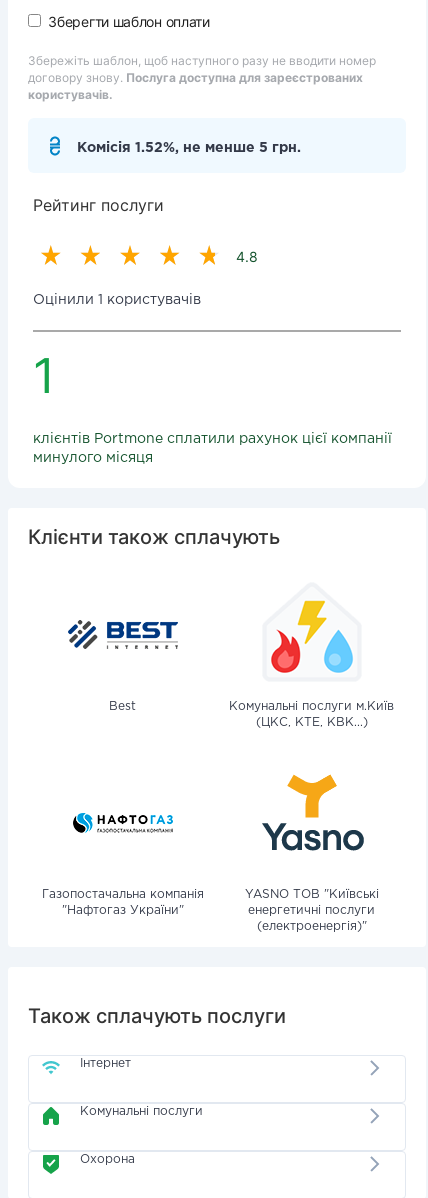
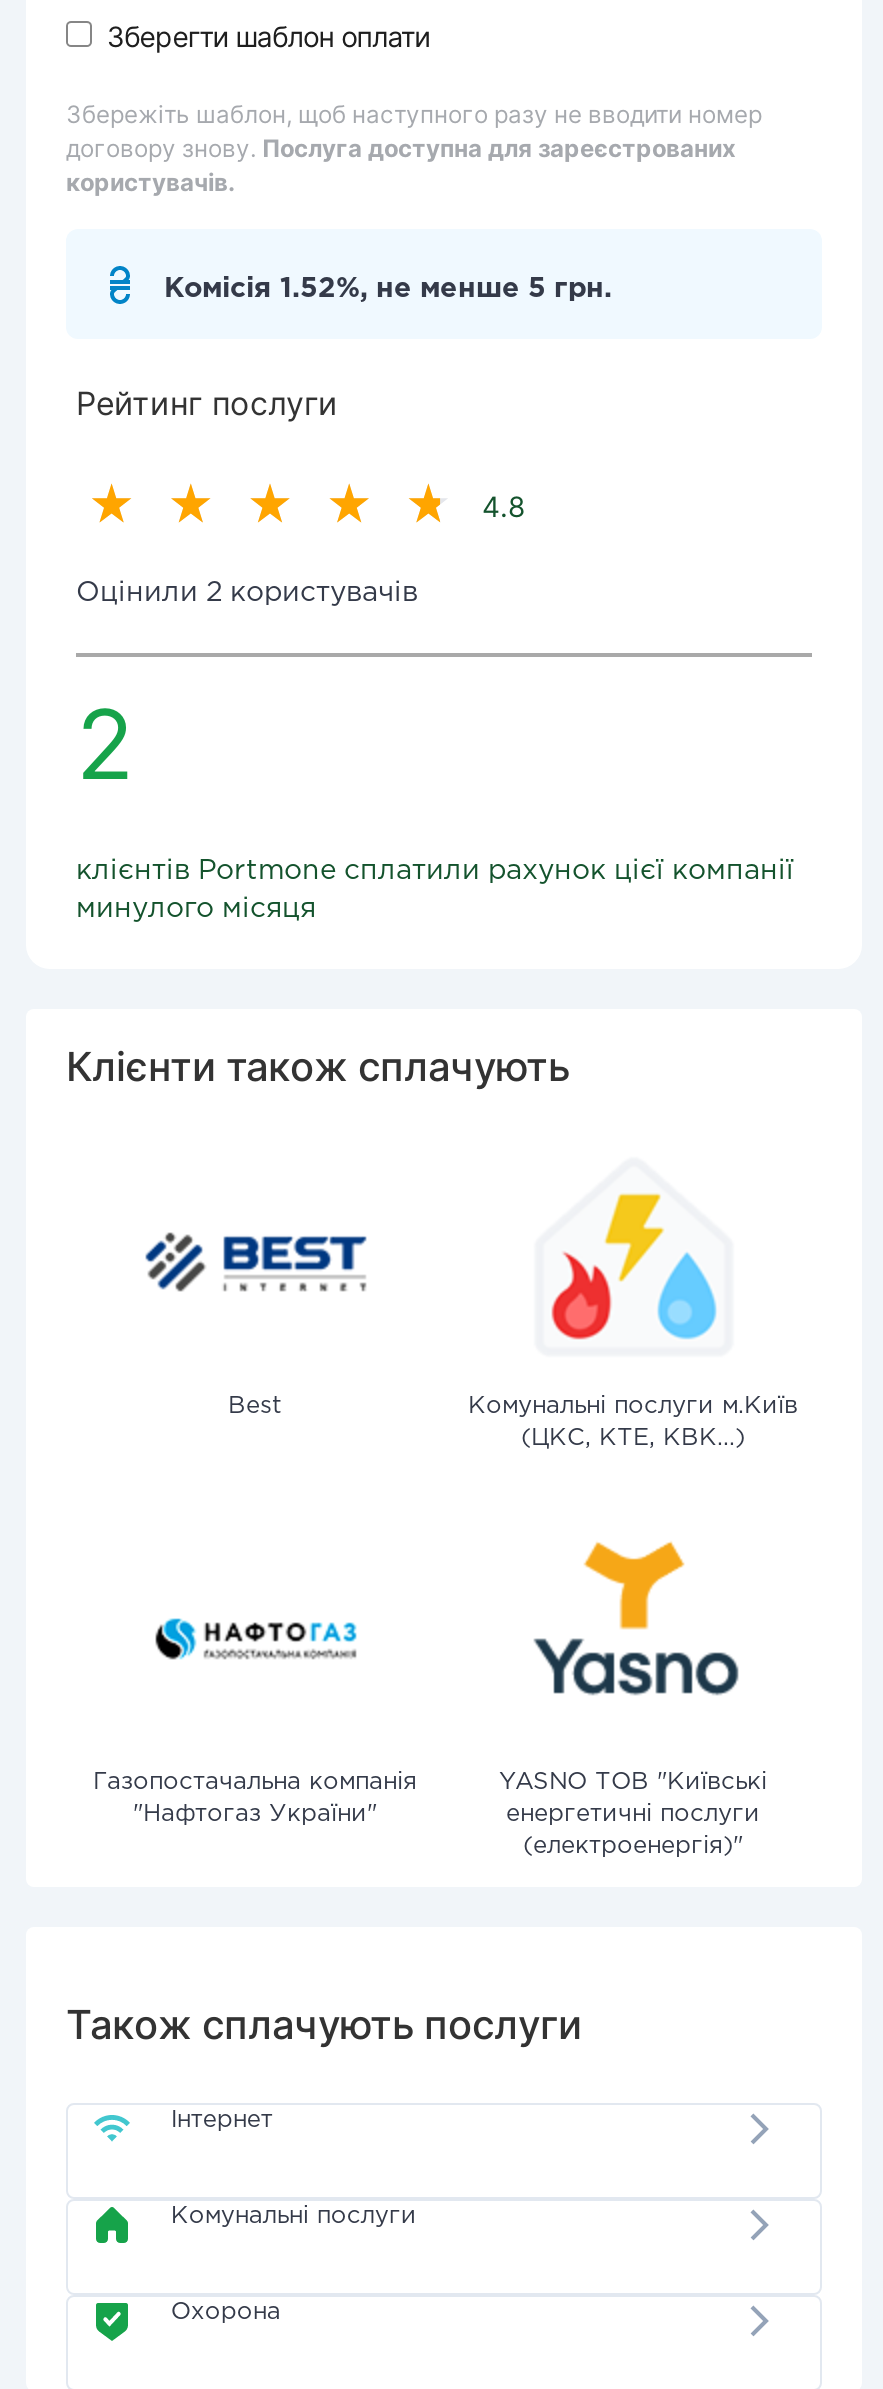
- Оцінили 1 користувачів
+ Оцінили 2 користувачів

- 1
+ 2
